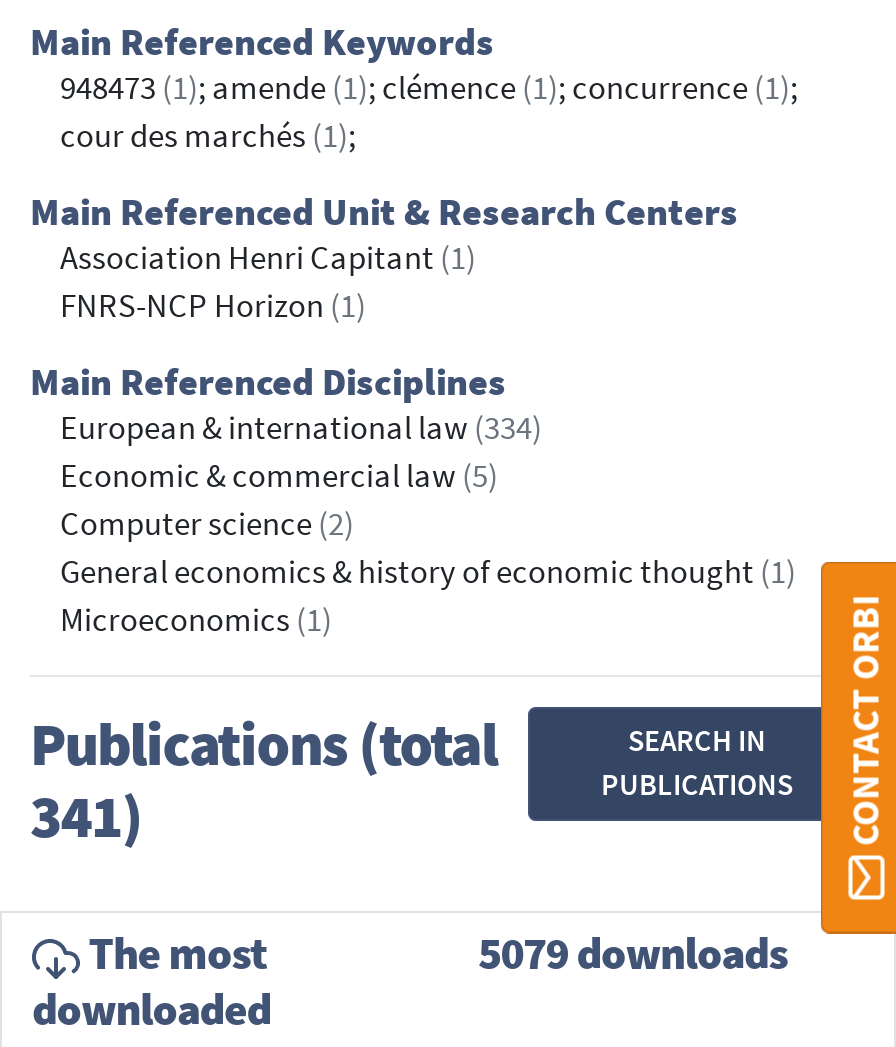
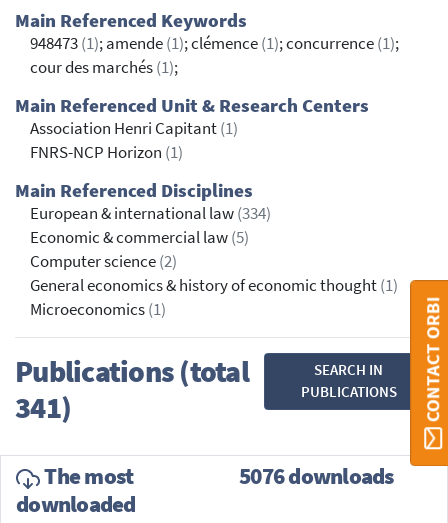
- 5079 downloads
+ 5076 downloads
